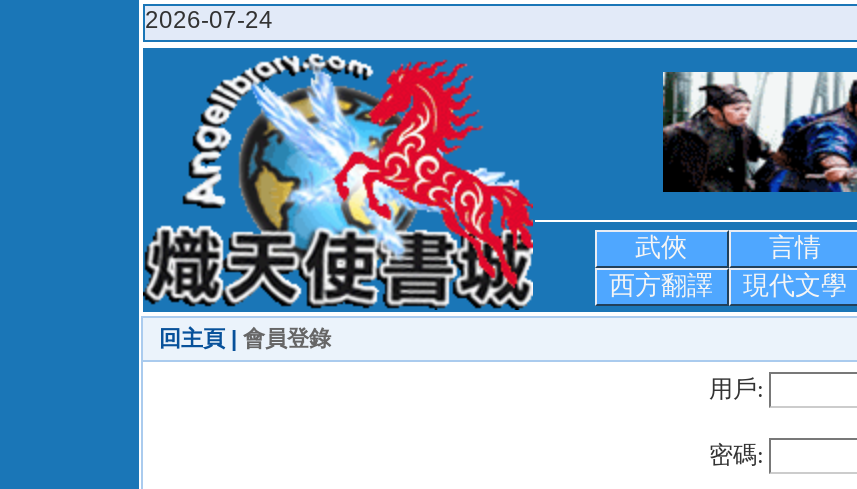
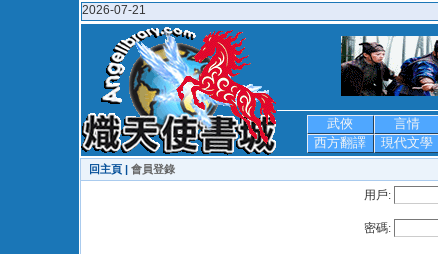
- 2026-07-24
+ 2026-07-21
